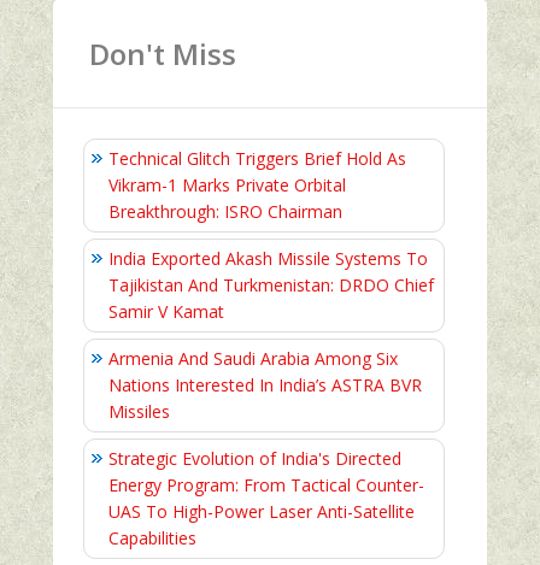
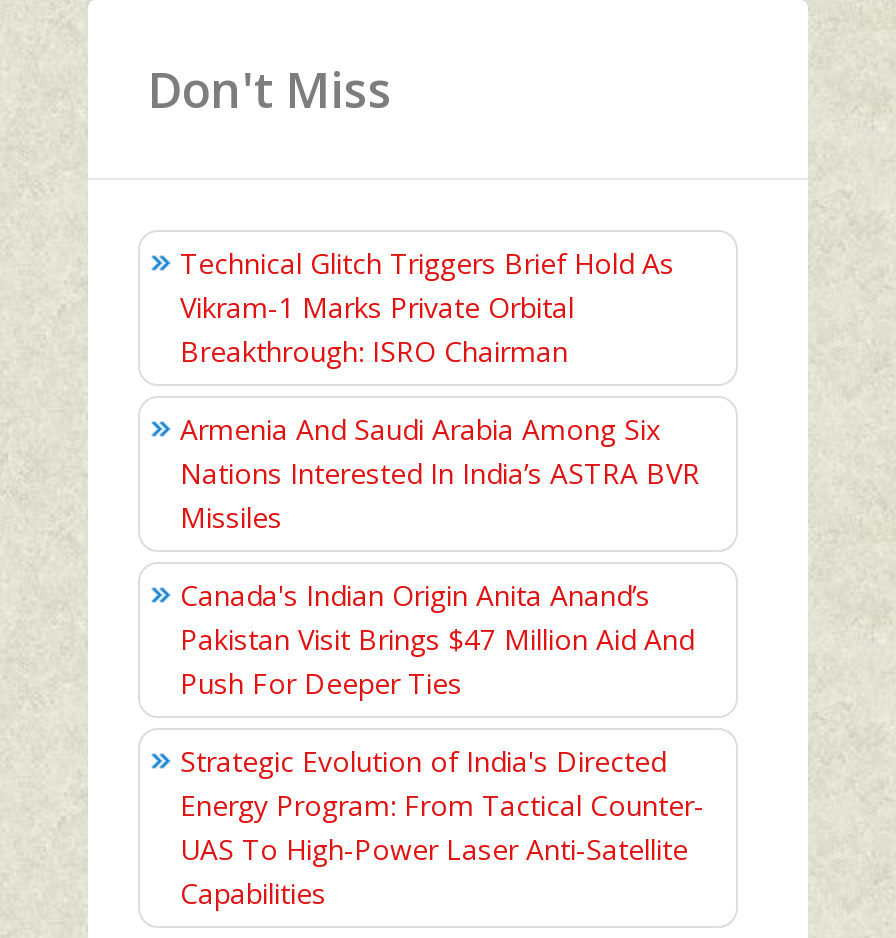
- India Exported Akash Missile Systems To
- Tajikistan And Turkmenistan: DRDO Chief
- Samir V Kamat

moved up: Armenia And Saudi Arabia Among Six | Nations Interested In India’s ASTRA BVR | Missiles

+ Canada's Indian Origin Anita Anand’s
+ Pakistan Visit Brings $47 Million Aid And
+ Push For Deeper Ties
